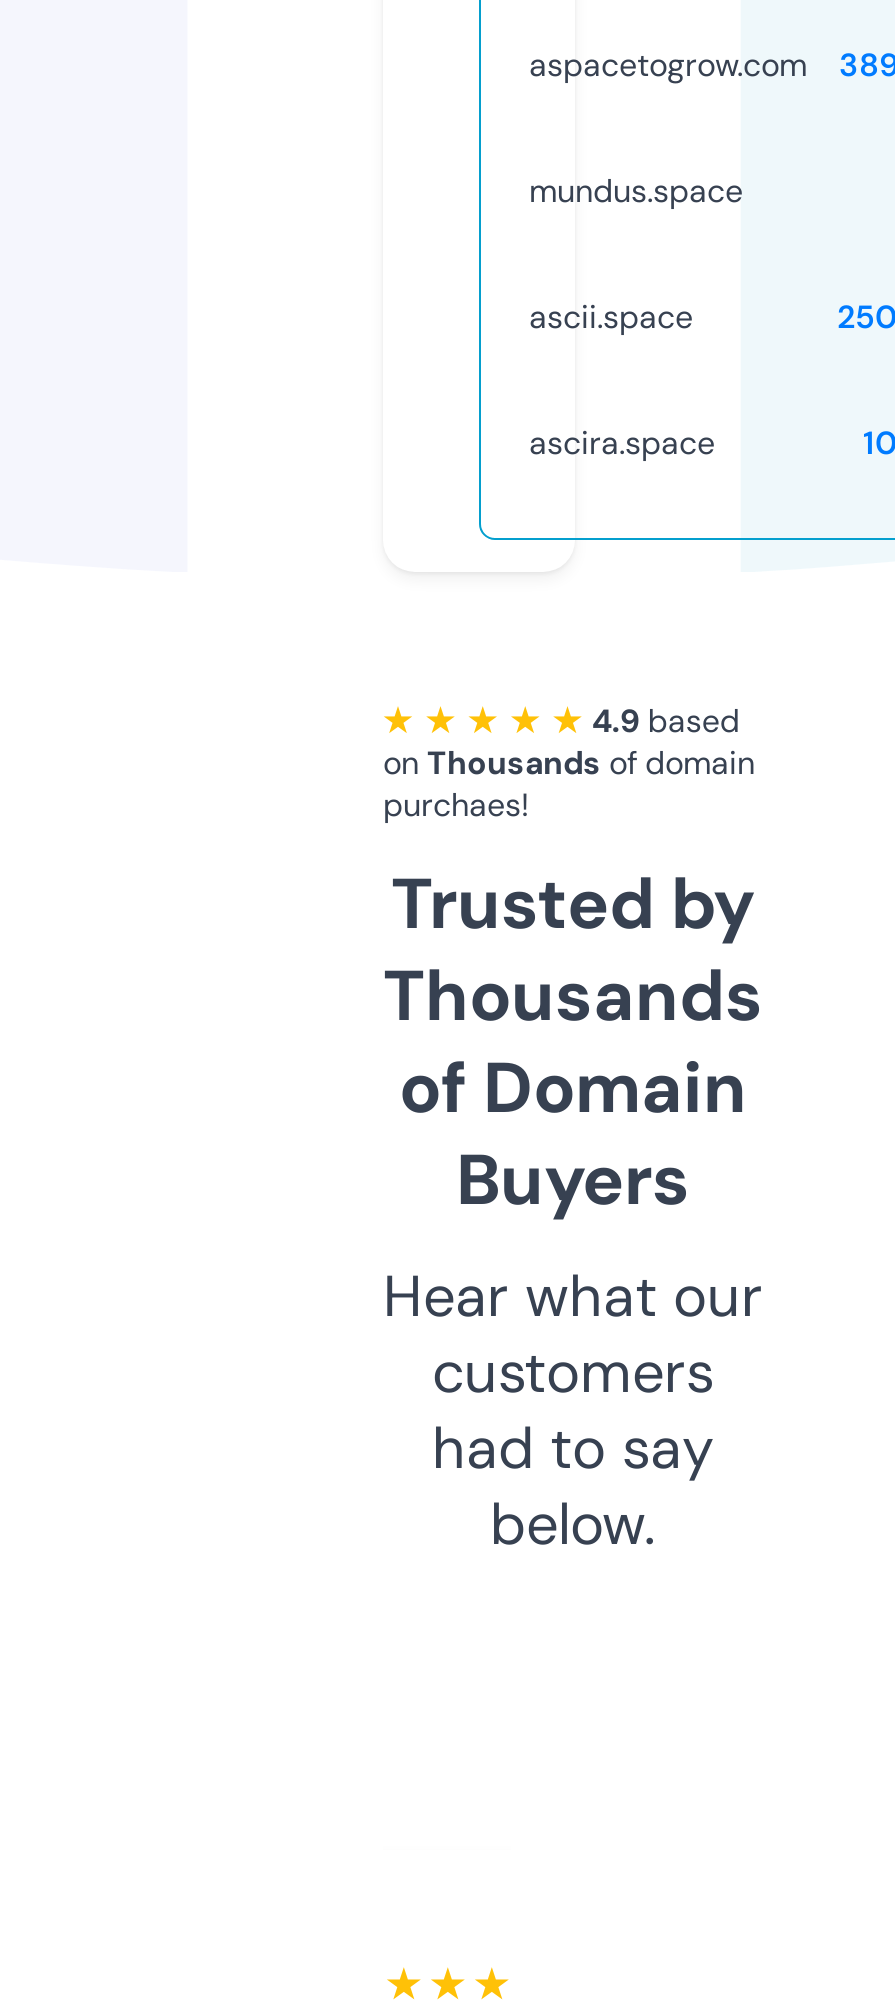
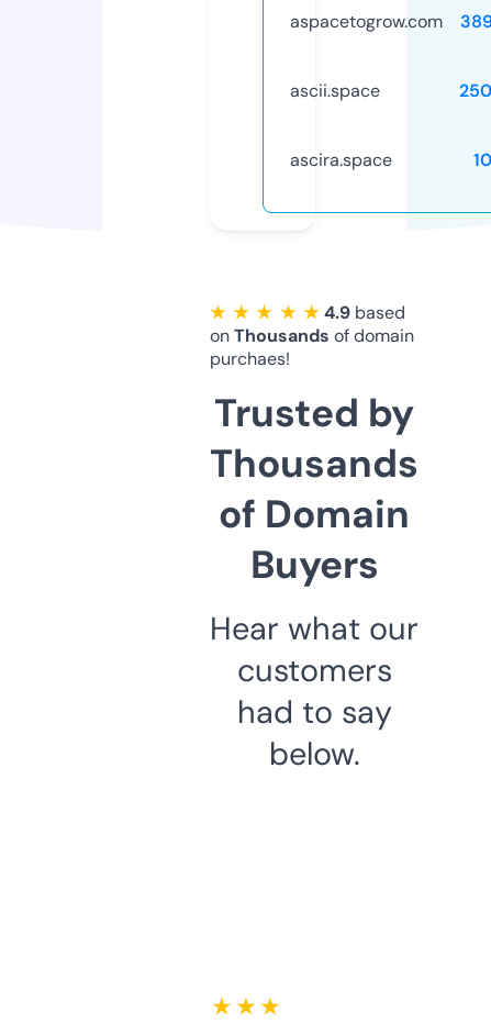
- mundus.space
